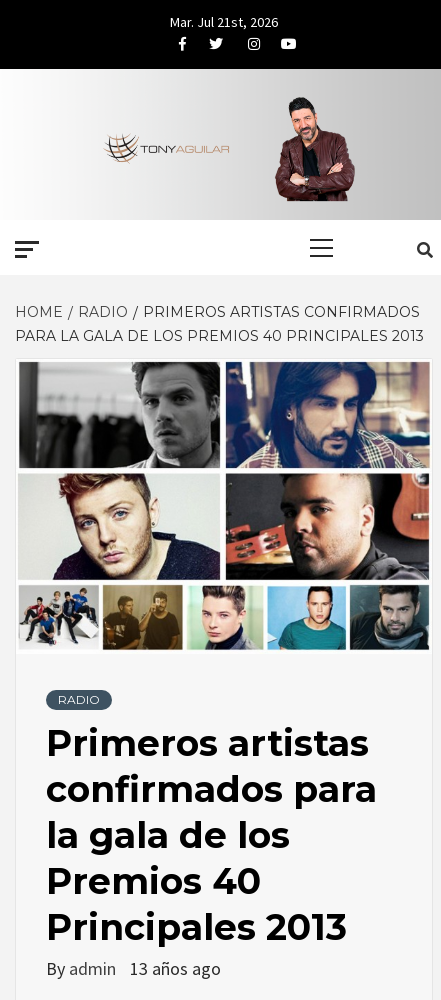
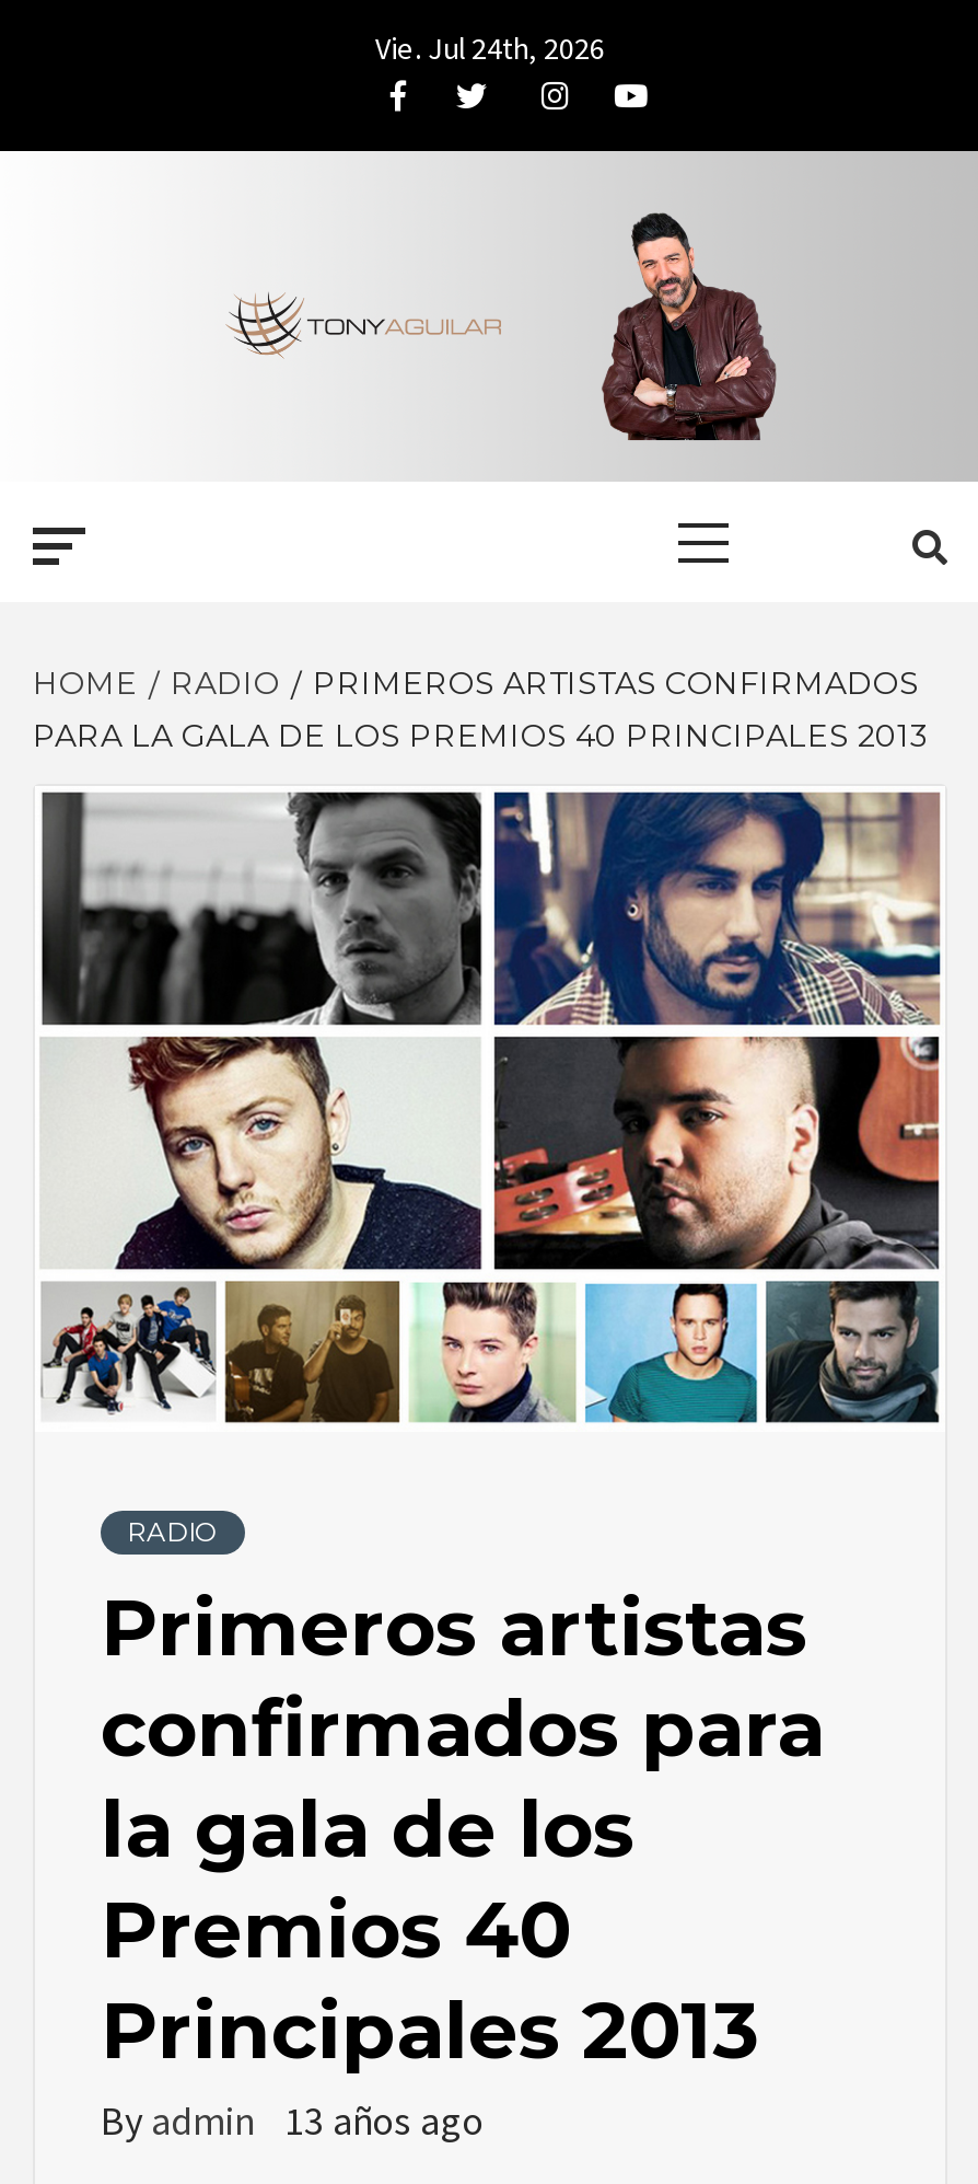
- Mar. Jul 21st, 2026
+ Vie. Jul 24th, 2026
